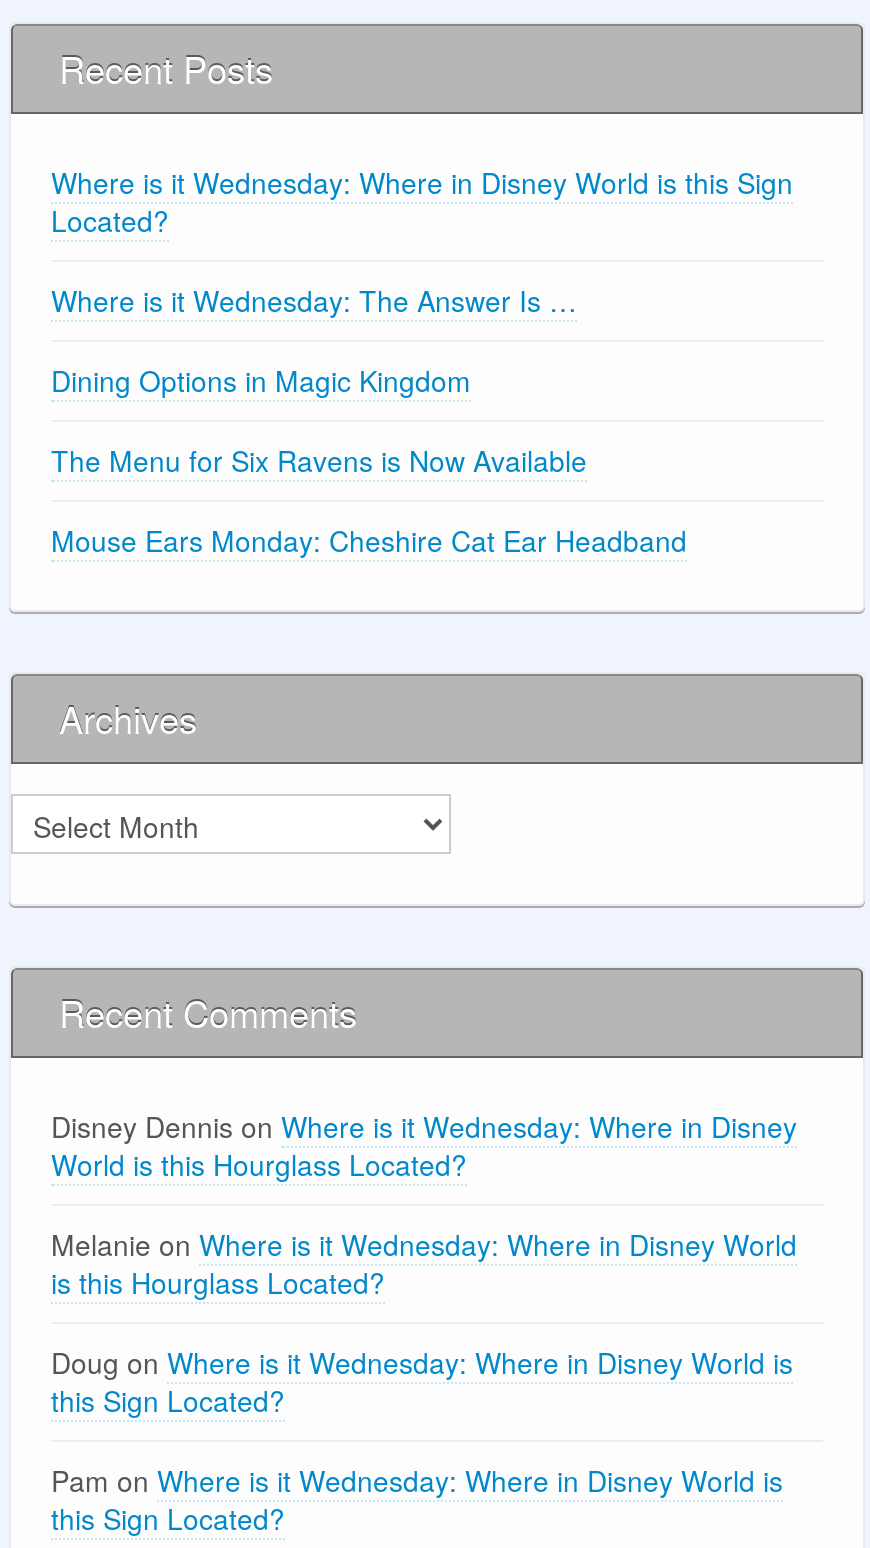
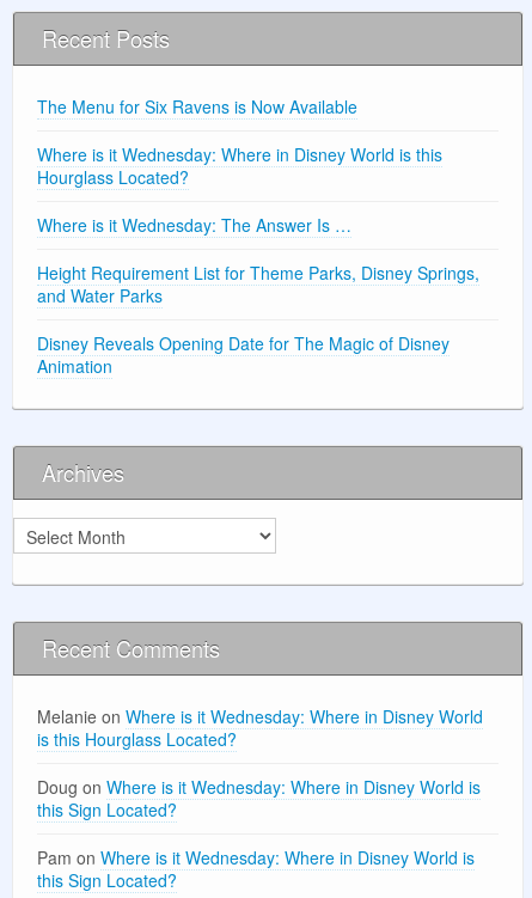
- Where is it Wednesday: Where in Disney World is this Sign
- Located?
- Dining Options in Magic Kingdom

moved down: Where is it Wednesday: The Answer Is …

moved up: The Menu for Six Ravens is Now Available

- Mouse Ears Monday: Cheshire Cat Ear Headband
+ Where is it Wednesday: Where in Disney World is this
+ Hourglass Located?
+ Height Requirement List for Theme Parks, Disney Springs,
+ and Water Parks
+ Disney Reveals Opening Date for The Magic of Disney
+ Animation

moved down: Archives | Recent Comments

- Disney Dennis on Where is it Wednesday: Where in Disney
- World is this Hourglass Located?
